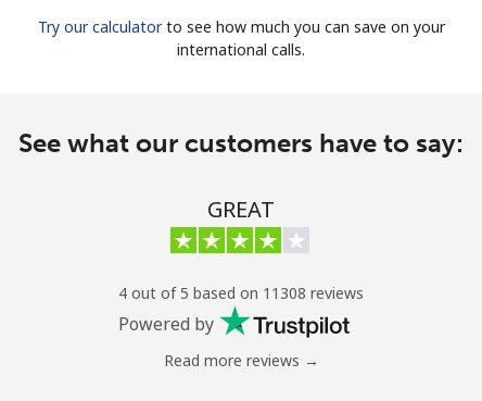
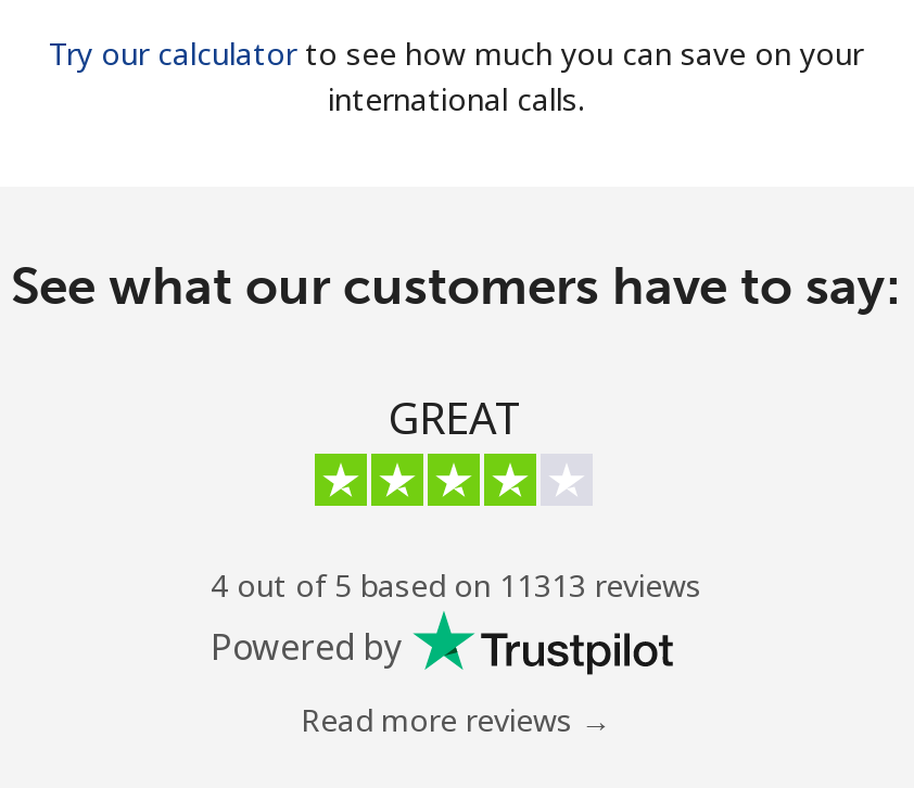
- 4 out of 5 based on 11308 reviews
+ 4 out of 5 based on 11313 reviews
